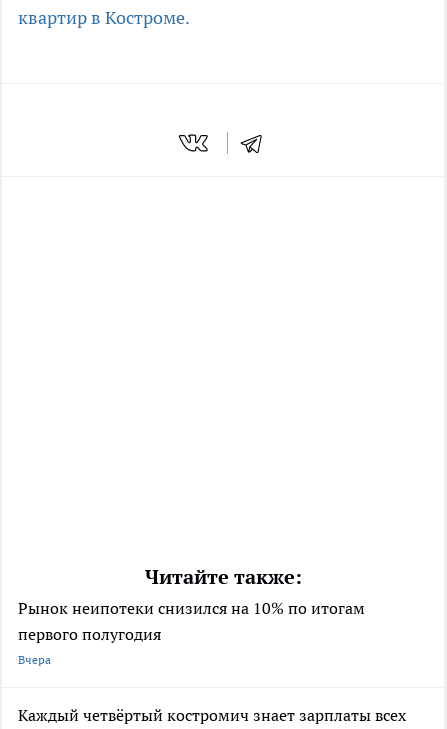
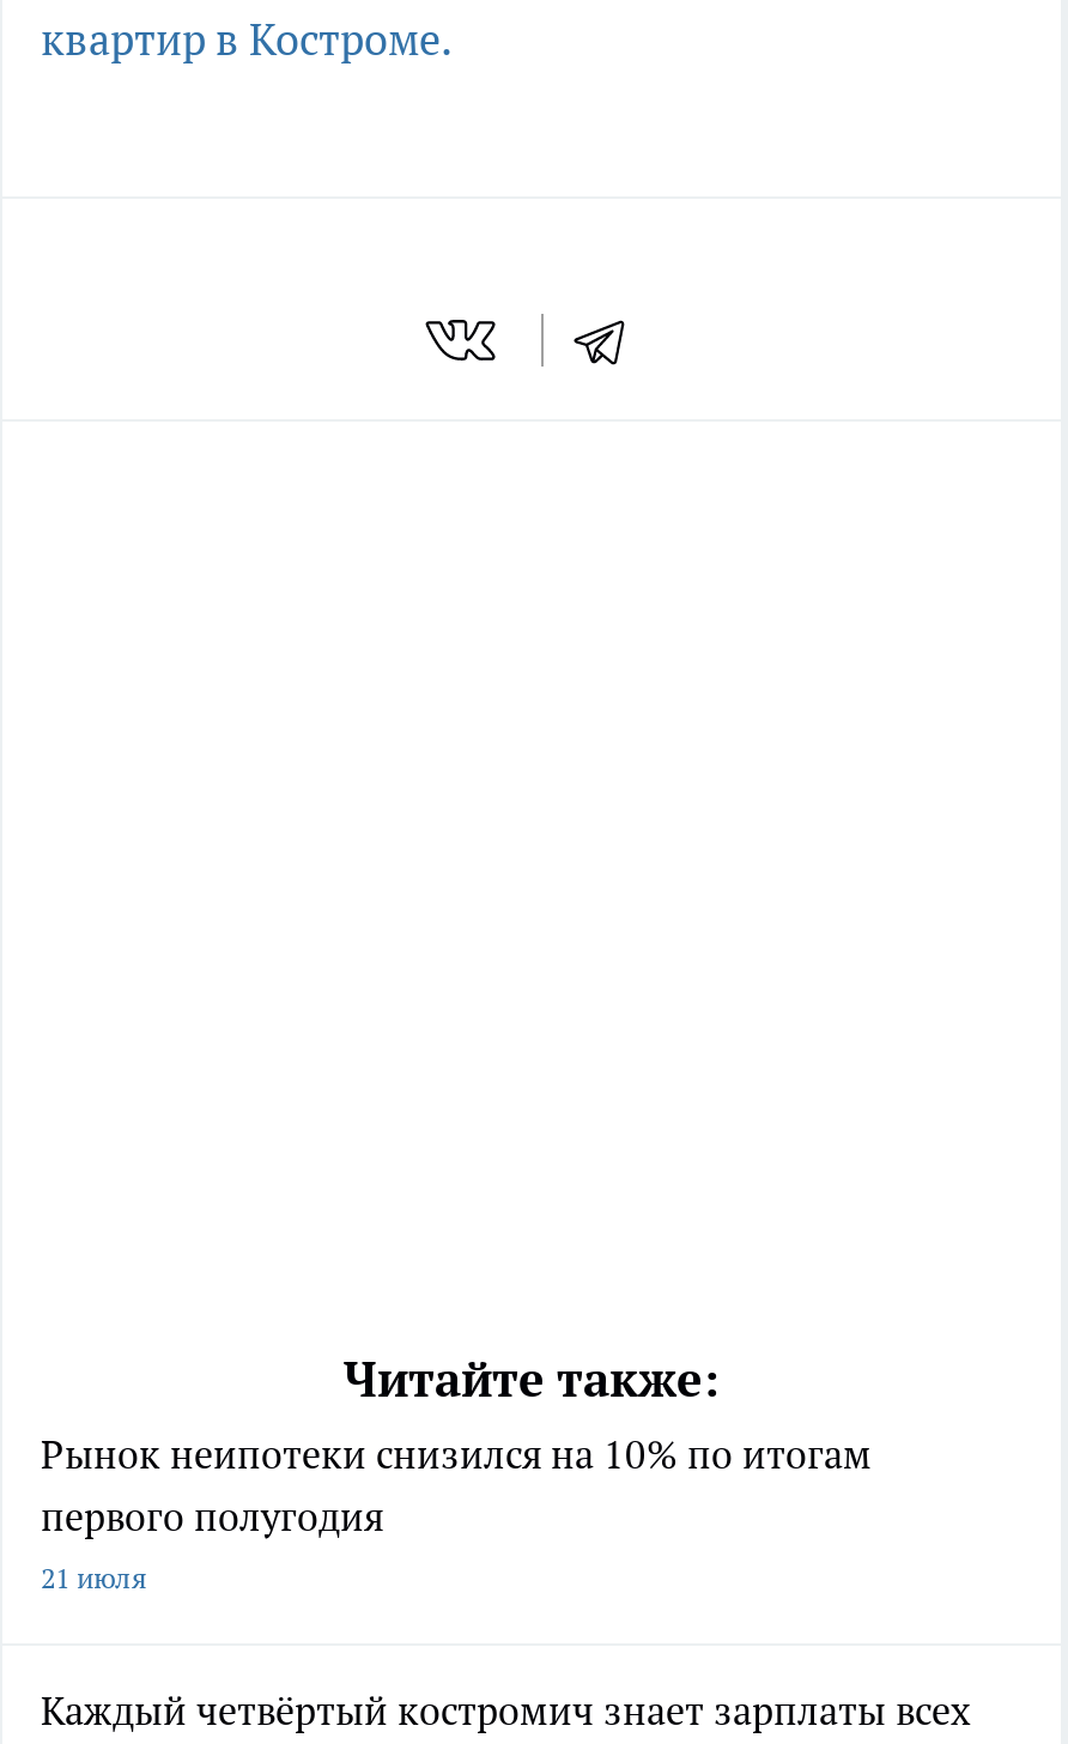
- Вчера
+ 21 июля
